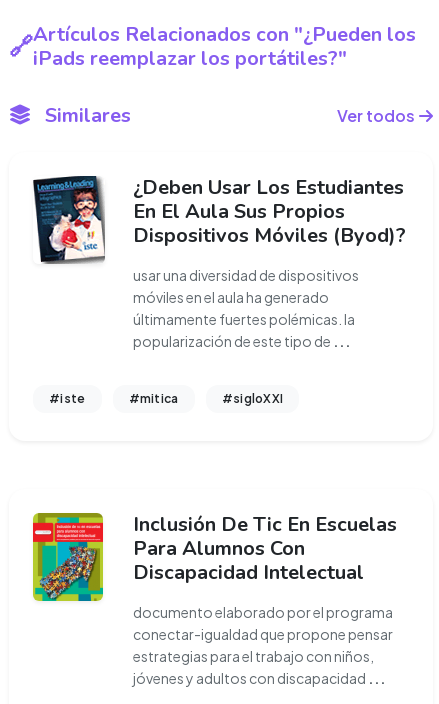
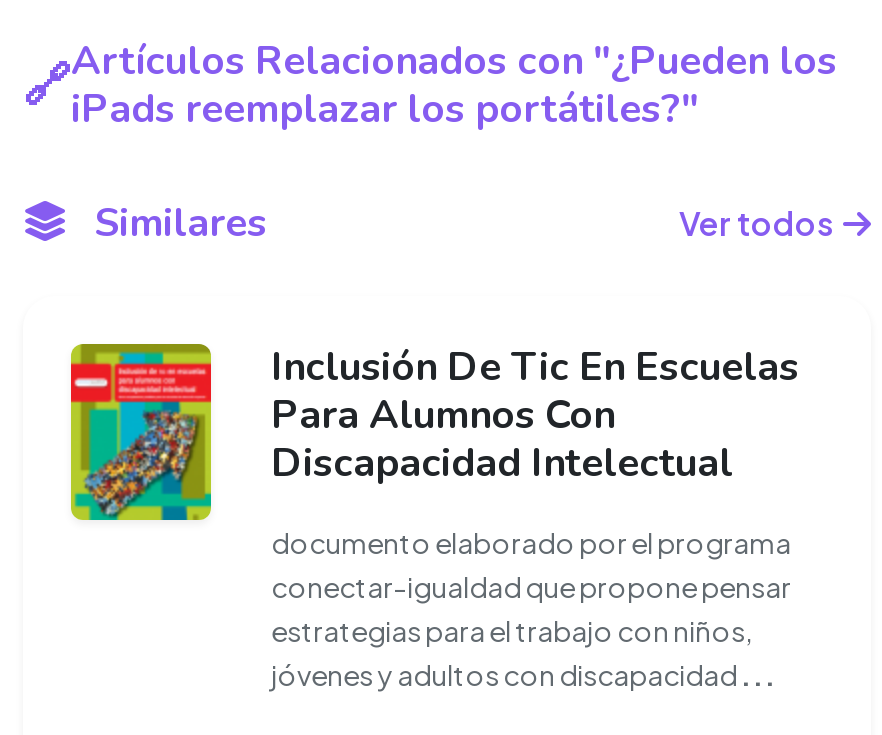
- [image]
- ¿Deben Usar Los Estudiantes
- En El Aula Sus Propios
- Dispositivos Móviles (Byod)?
- usar una diversidad de dispositivos
- móviles en el aula ha generado
- últimamente fuertes polémicas. la
- popularización de este tipo de...
- #iste
- #mitica
- #sigloXXI
